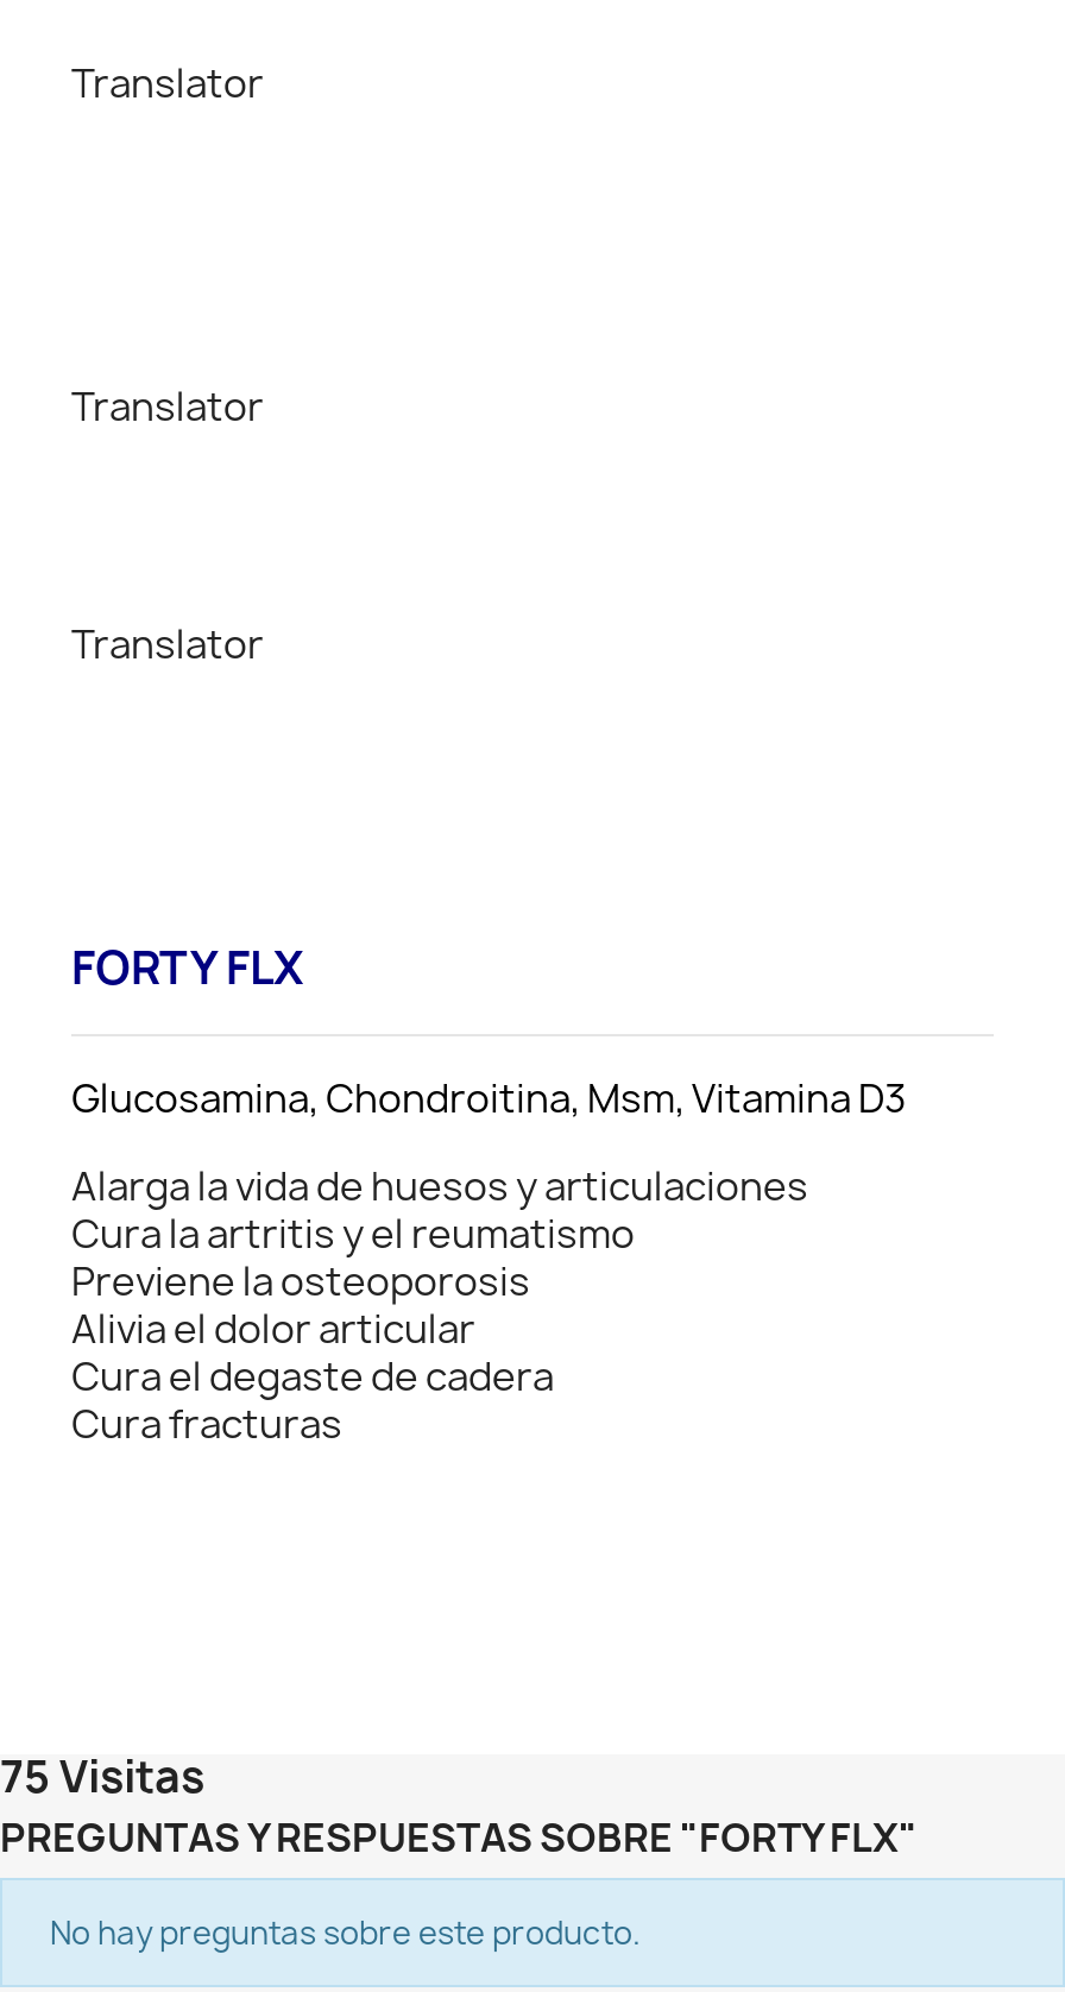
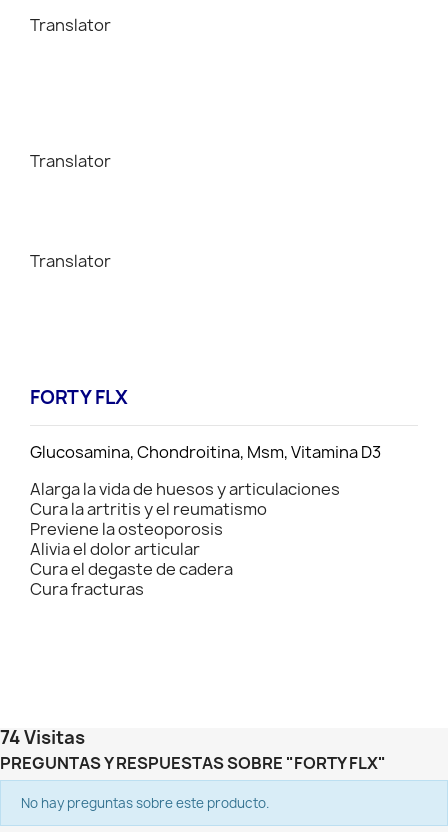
- 75 Visitas
+ 74 Visitas
